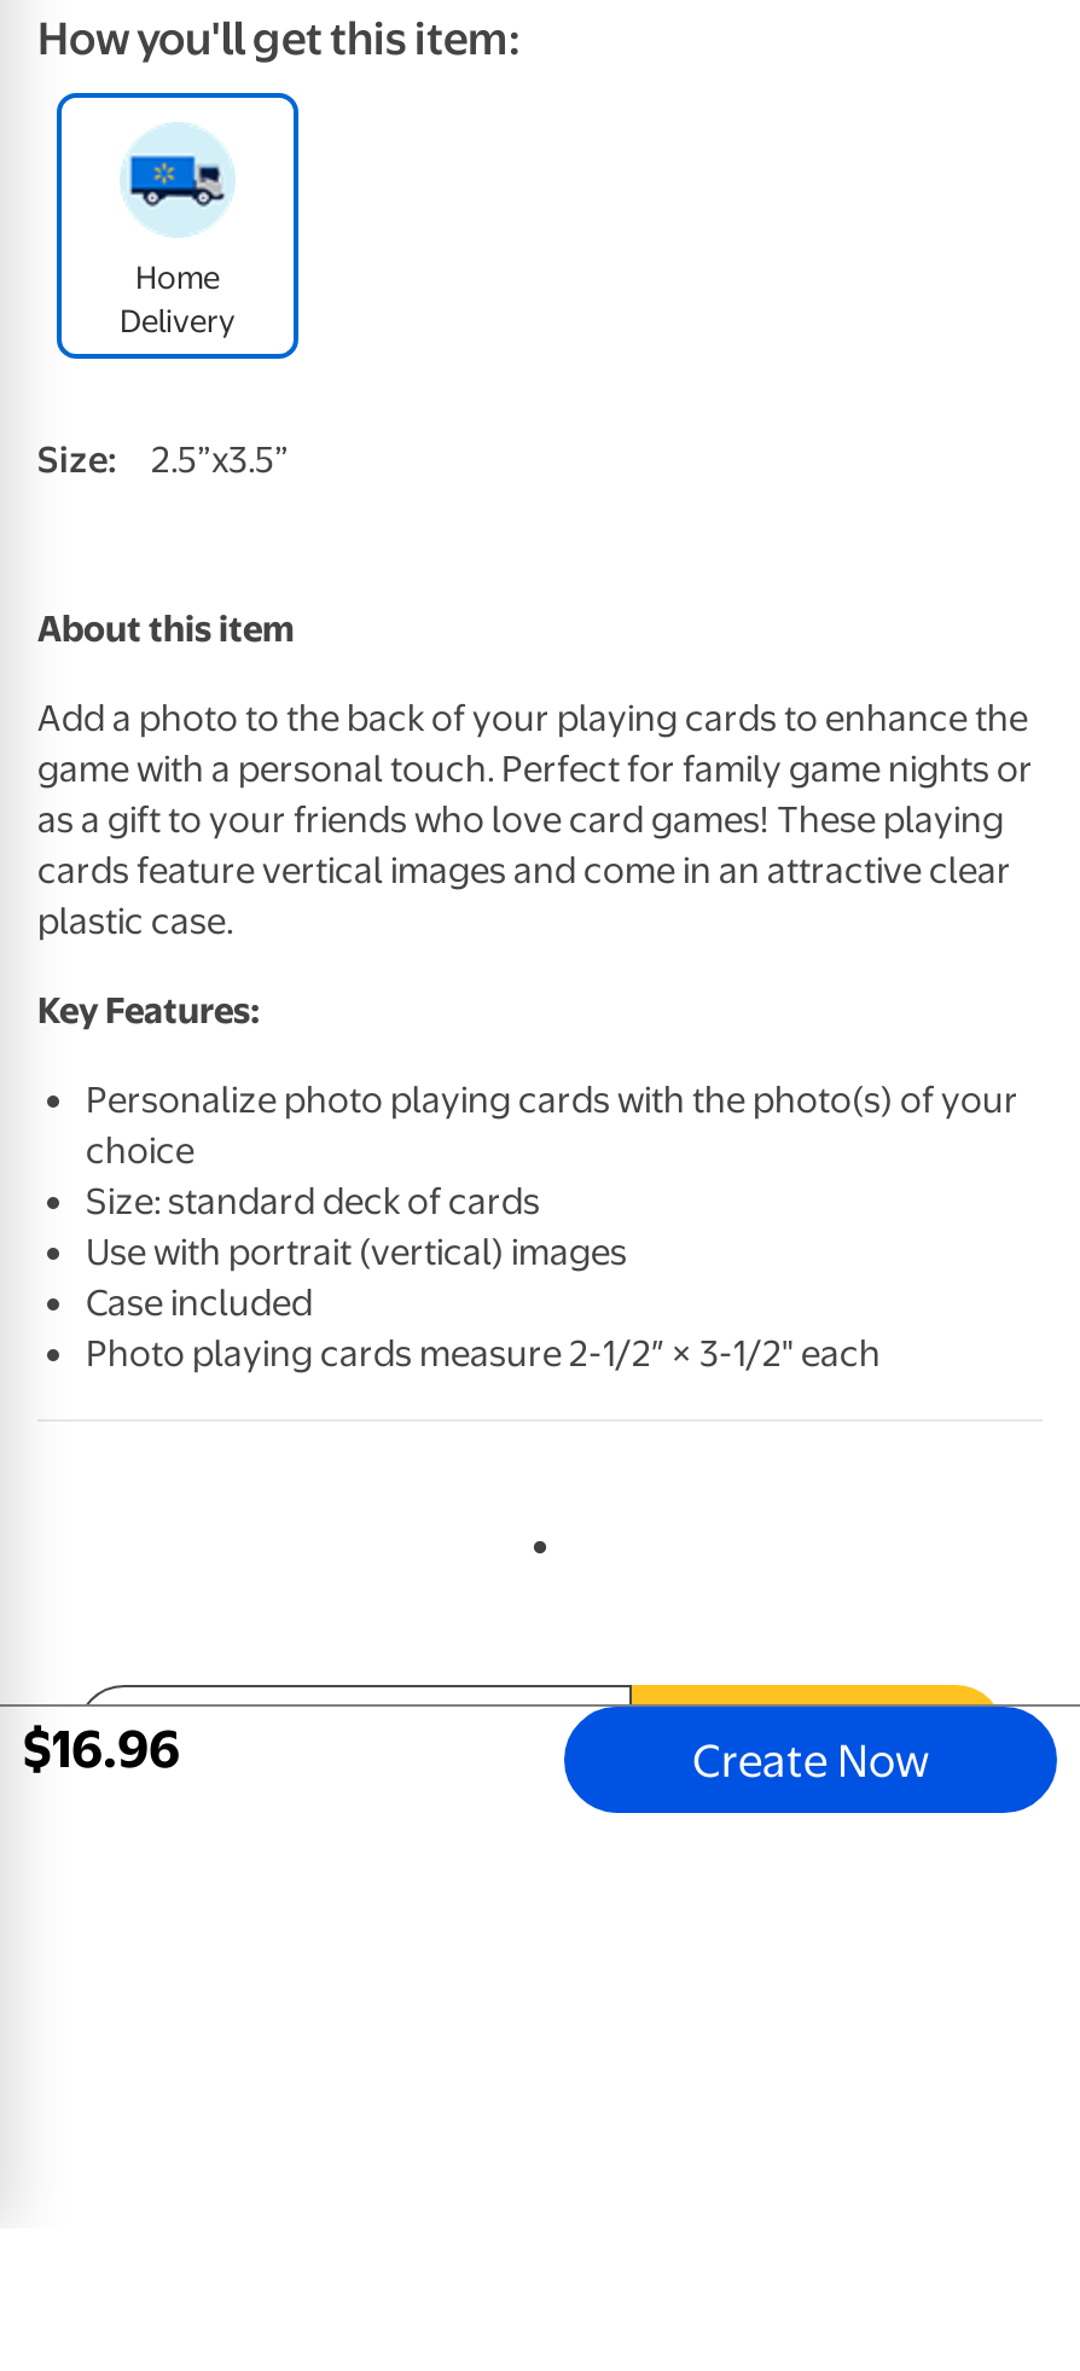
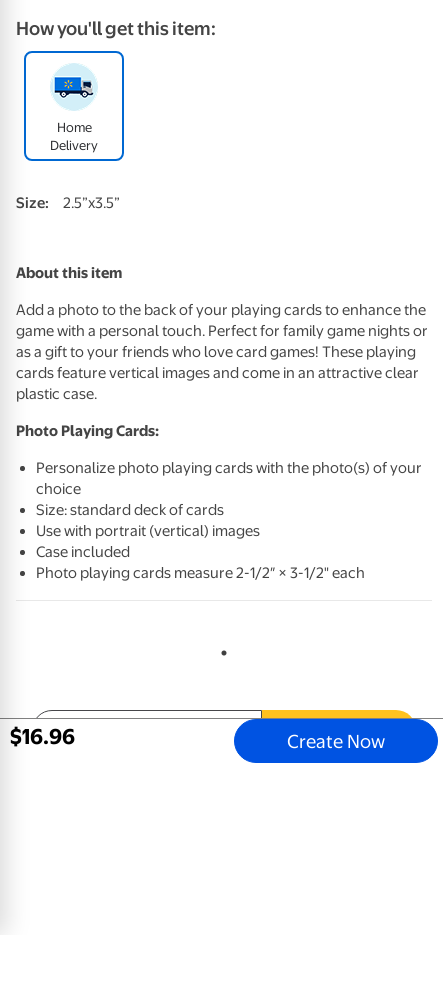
- Key Features:
+ Photo Playing Cards:
